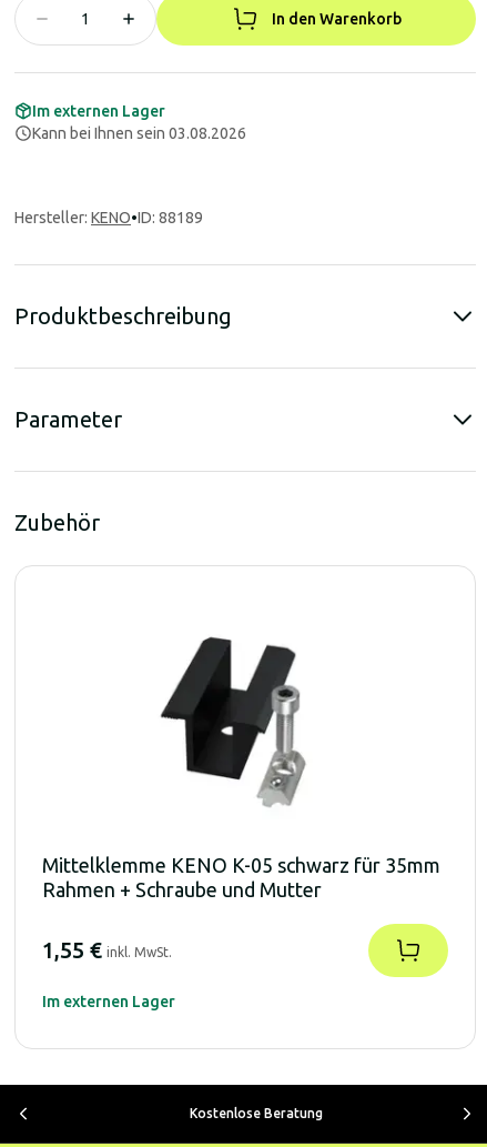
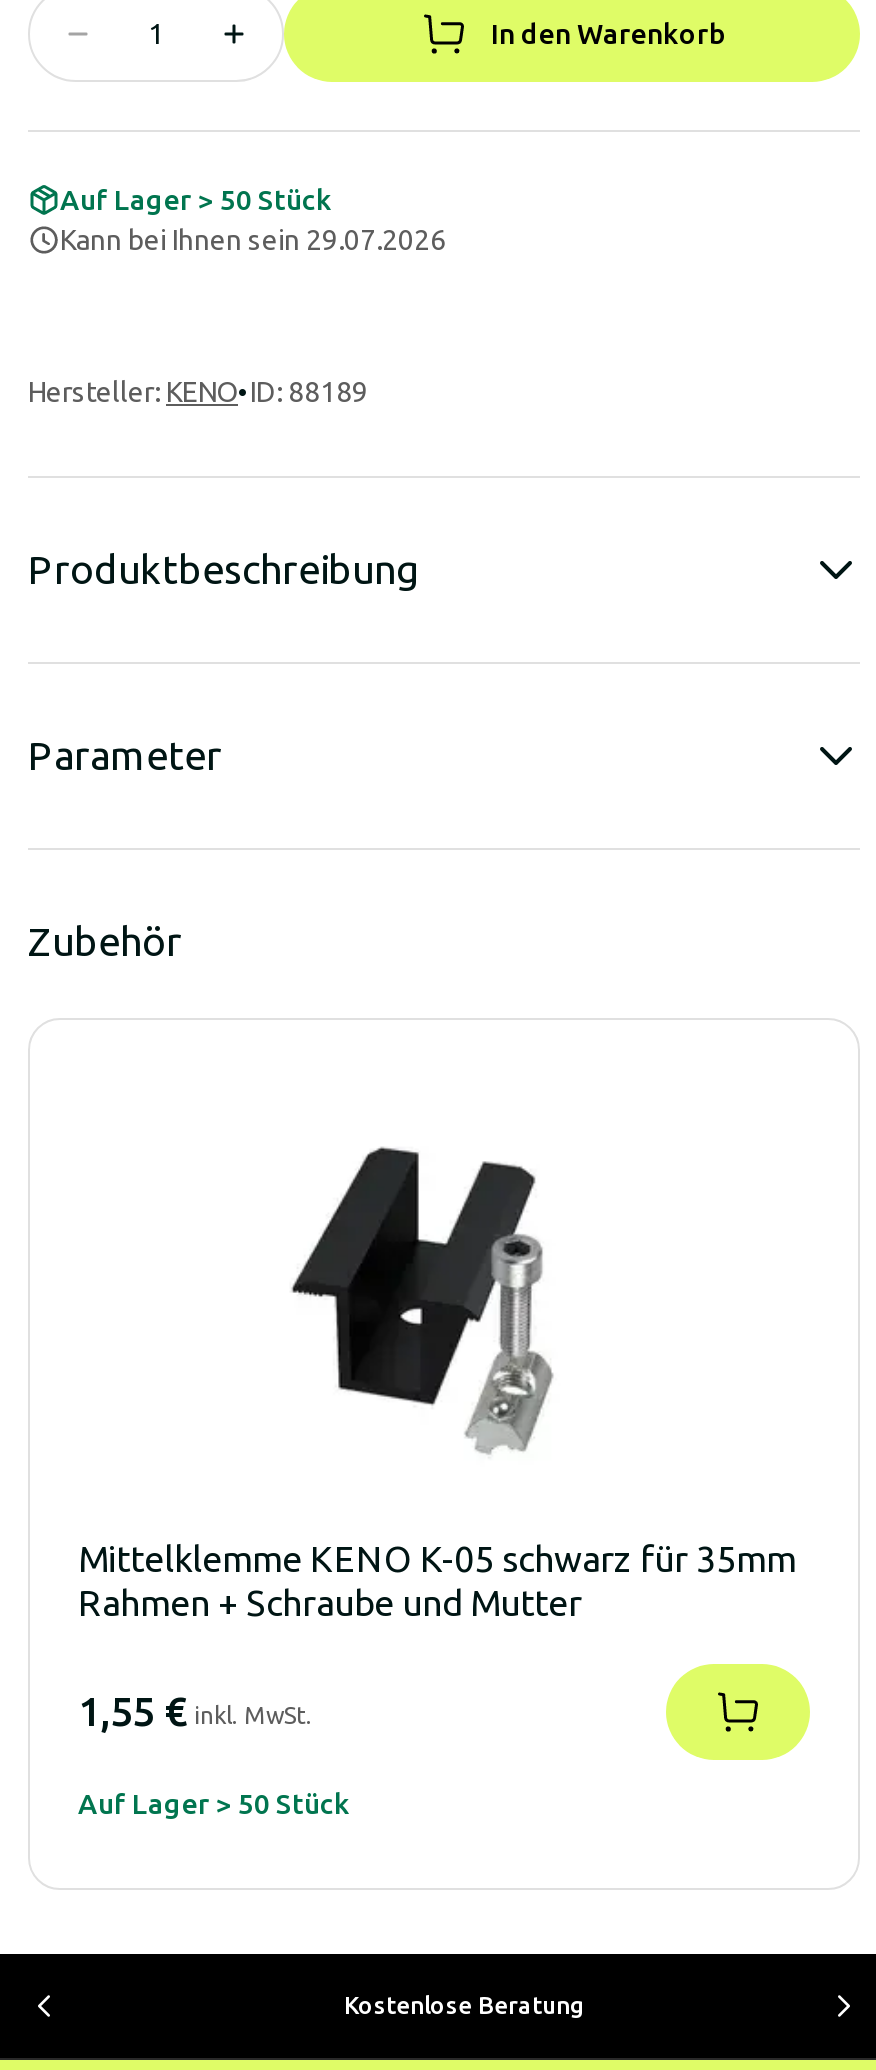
- Im externen Lager
- Kann bei Ihnen sein 03.08.2026
+ Auf Lager > 50 Stück
+ Kann bei Ihnen sein 29.07.2026

- Im externen Lager
+ Auf Lager > 50 Stück
